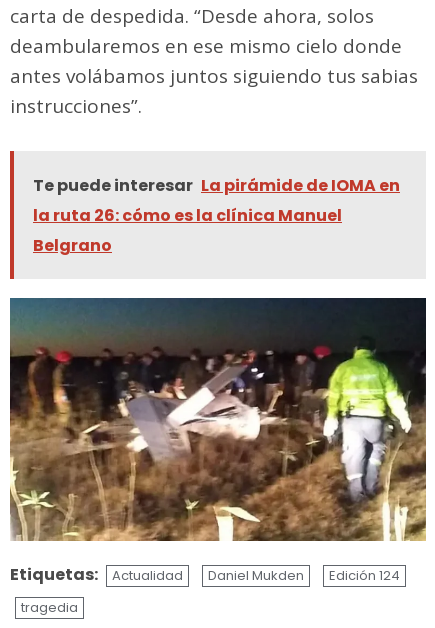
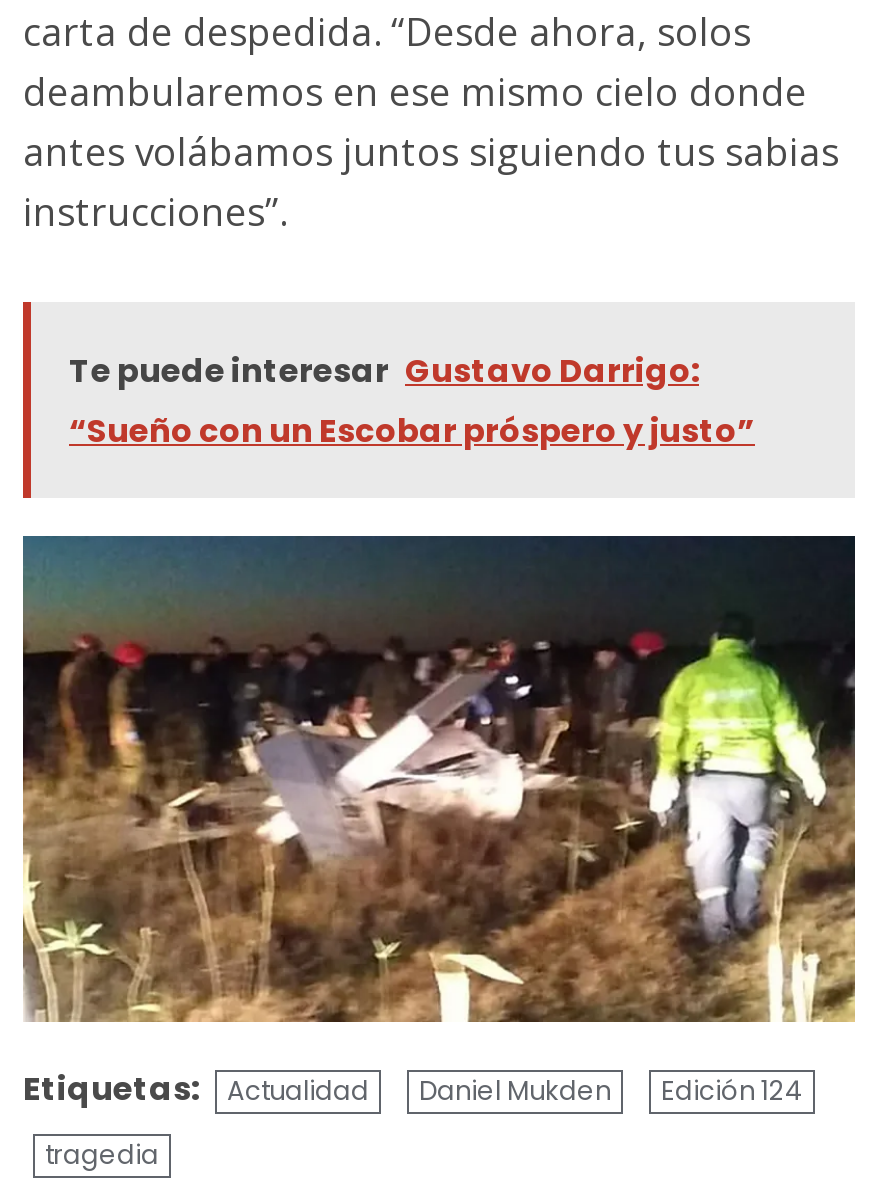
- Te puede interesar La pirámide de IOMA en
- la ruta 26: cómo es la clínica Manuel
- Belgrano
+ Te puede interesar Gustavo Darrigo:
+ “Sueño con un Escobar próspero y justo”
